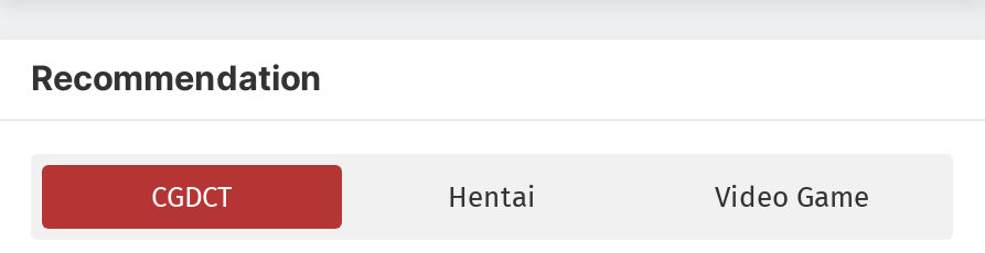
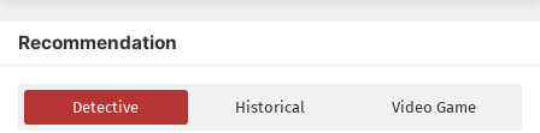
- CGDCT
- Hentai
+ Detective
+ Historical
